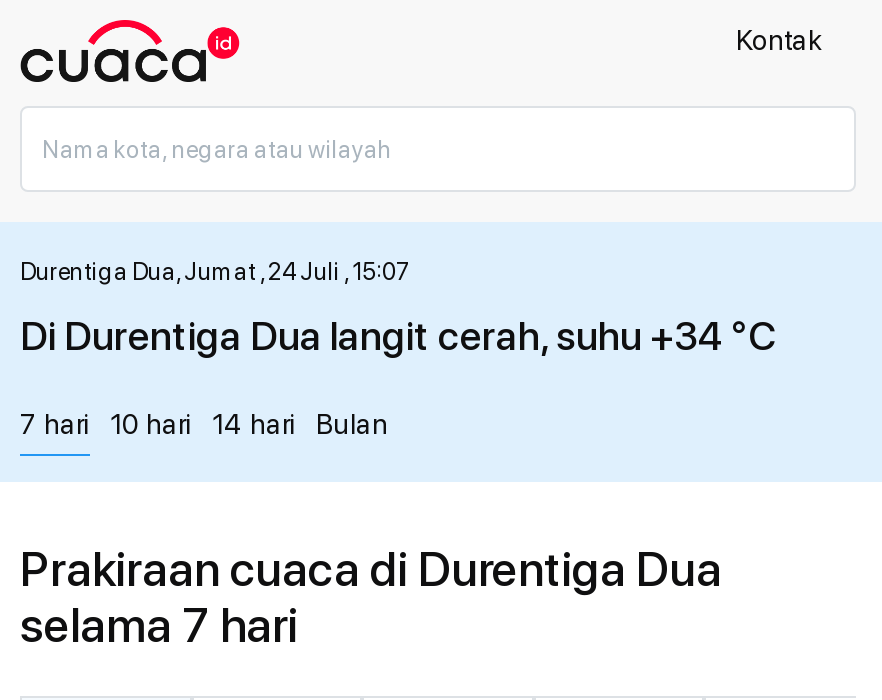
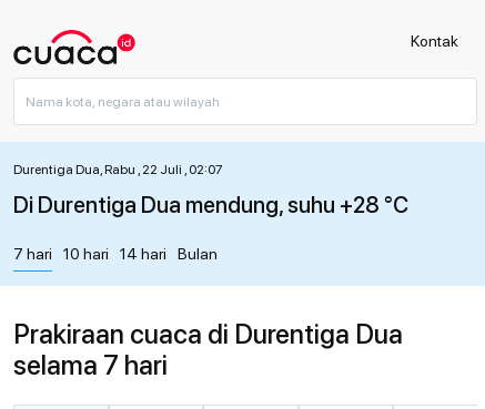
- Durentiga Dua, Jumat , 24 Juli , 15:07
+ Durentiga Dua, Rabu , 22 Juli , 02:07

- Di Durentiga Dua langit cerah, suhu +34 °C
+ Di Durentiga Dua mendung, suhu +28 °C
